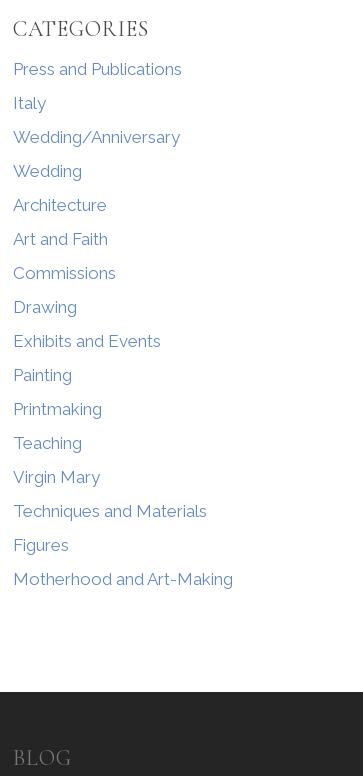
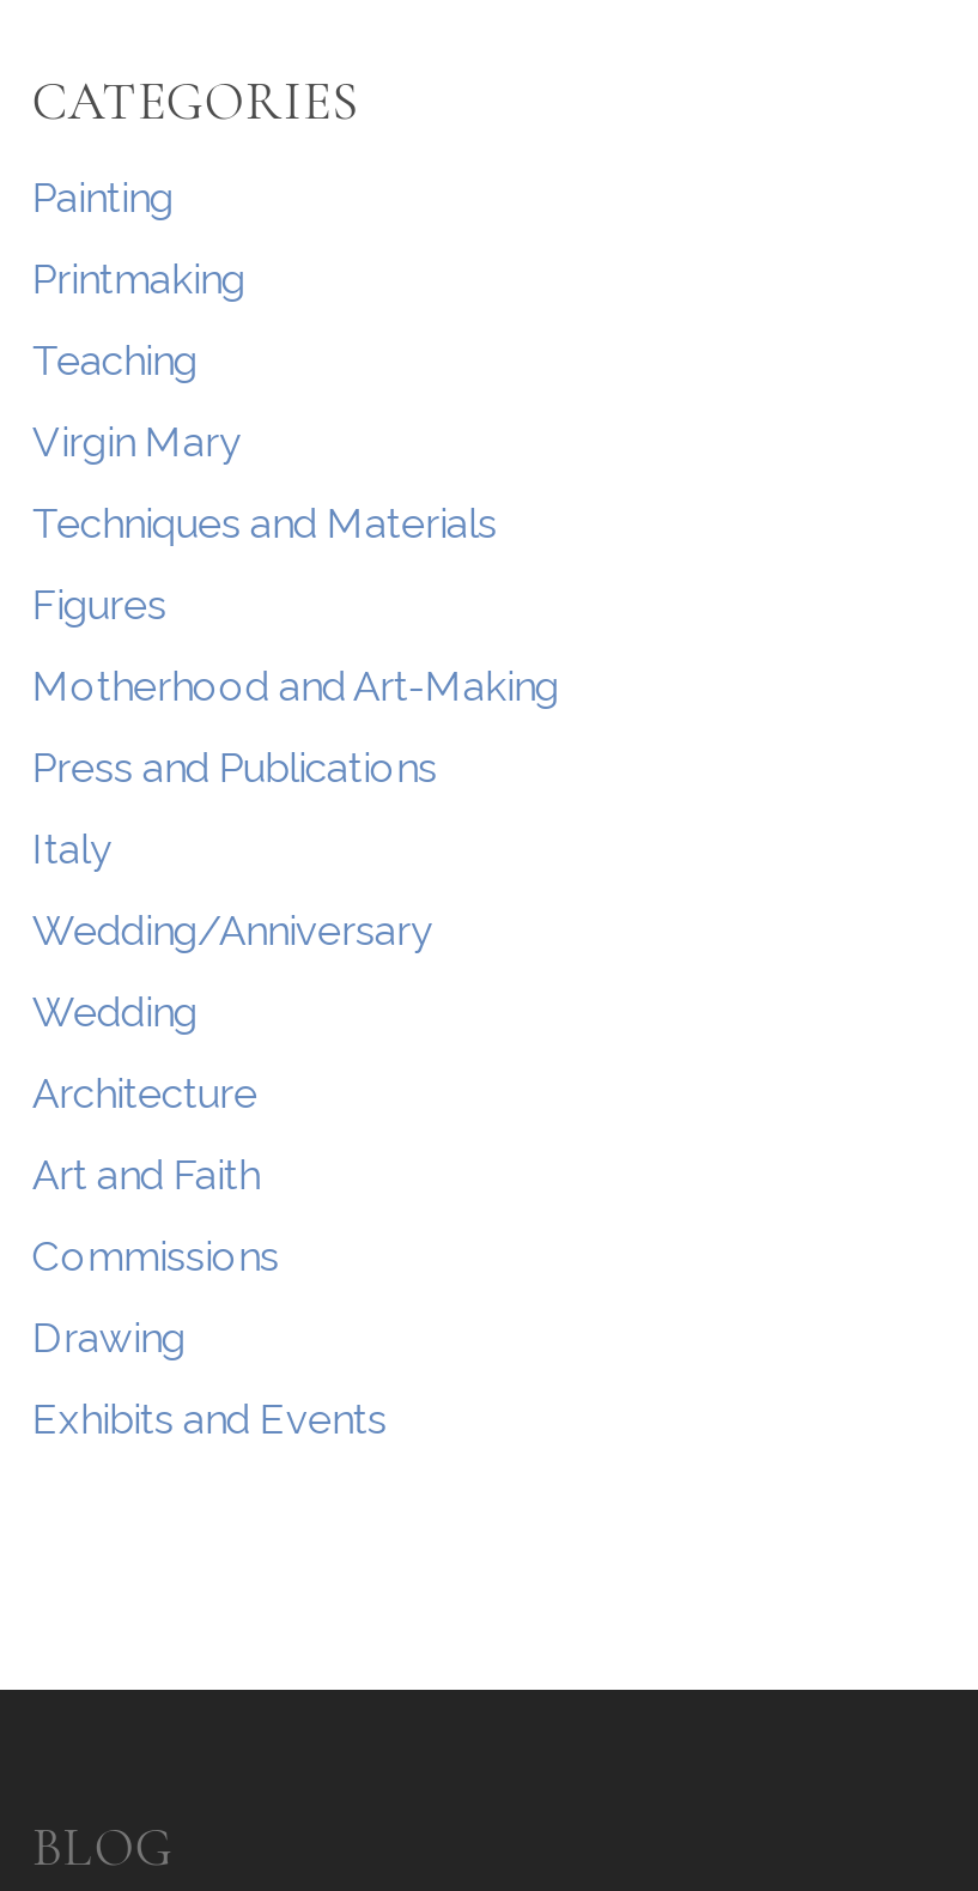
moved down: Press and Publications | Italy | Wedding/Anniversary | ... | Drawing | Exhibits and Events

moved up: Painting | Printmaking | Teaching | Virgin Mary | Techniques and Materials | Figures | Motherhood and Art-Making
